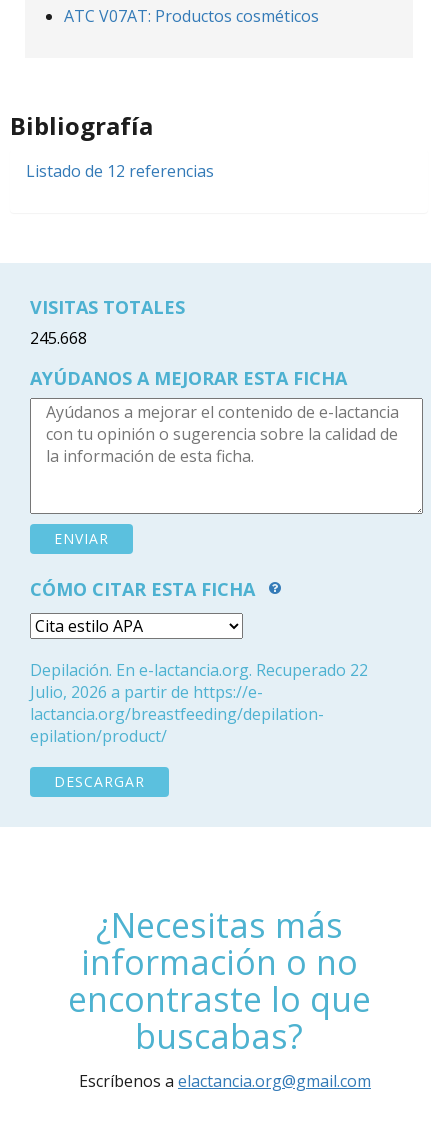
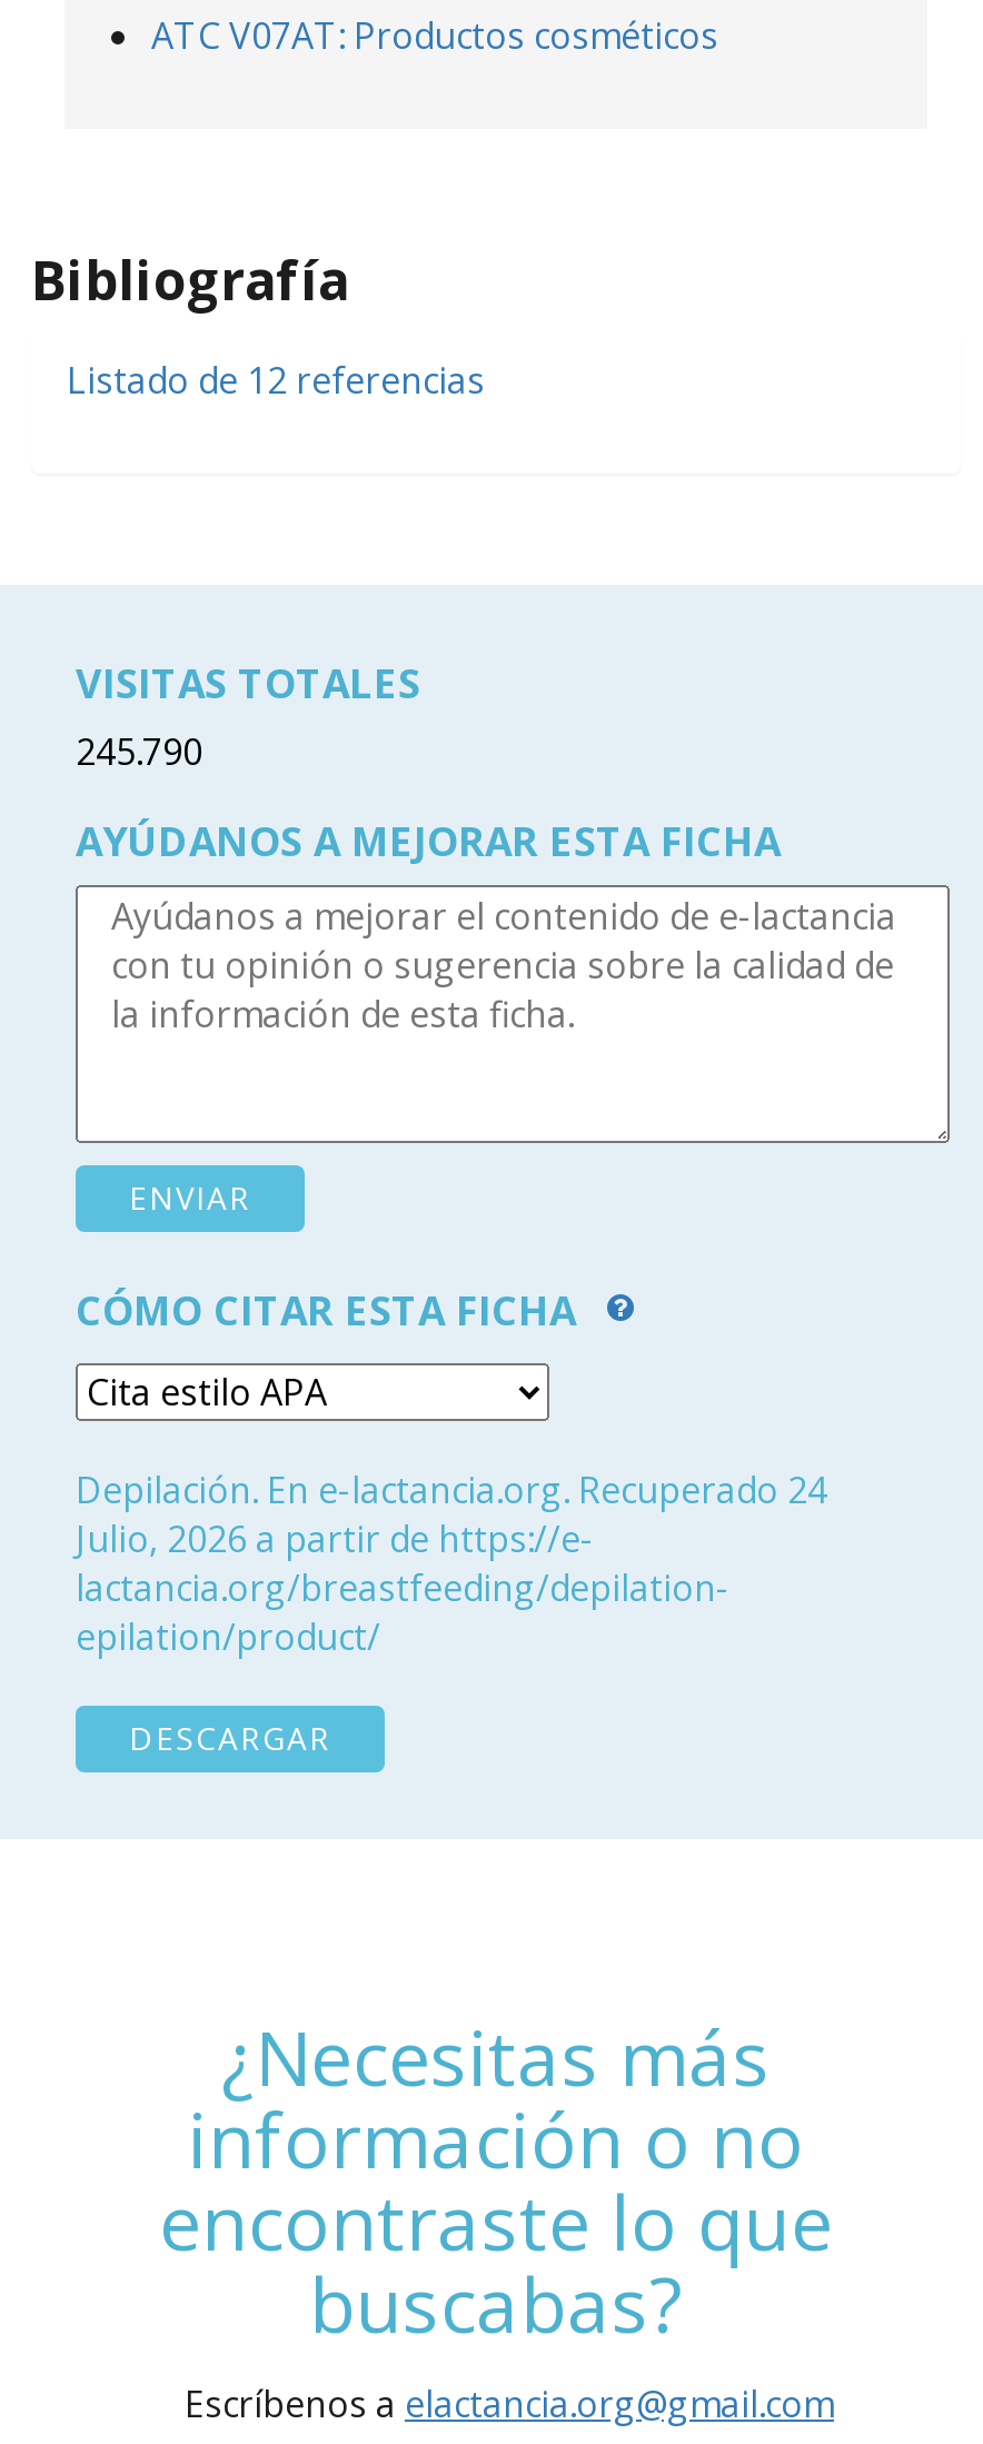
- 245.668
+ 245.790

- Depilación. En e-lactancia.org. Recuperado 22
+ Depilación. En e-lactancia.org. Recuperado 24
